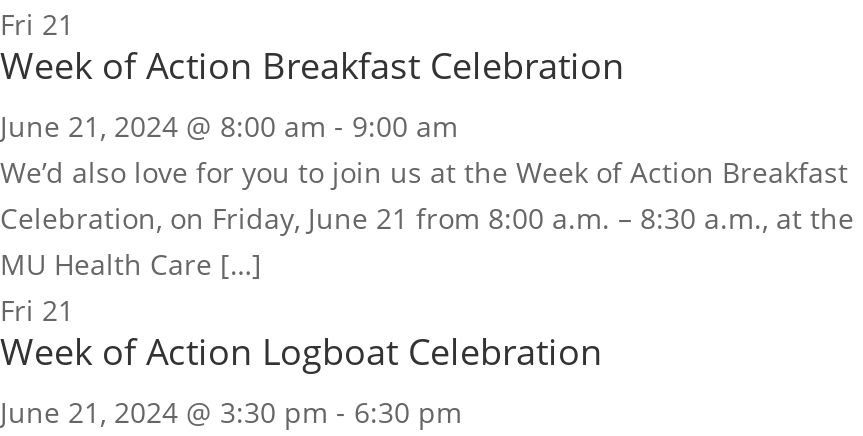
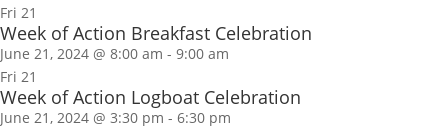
- We’d also love for you to join us at the Week of Action Breakfast
- Celebration, on Friday, June 21 from 8:00 a.m. – 8:30 a.m., at the
- MU Health Care […]
